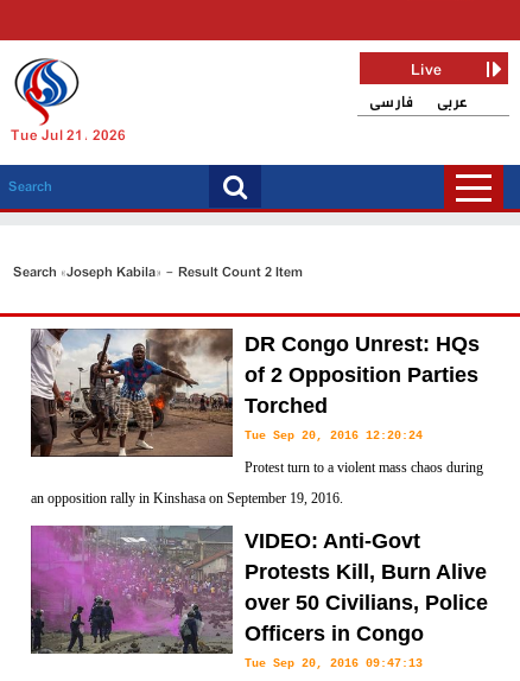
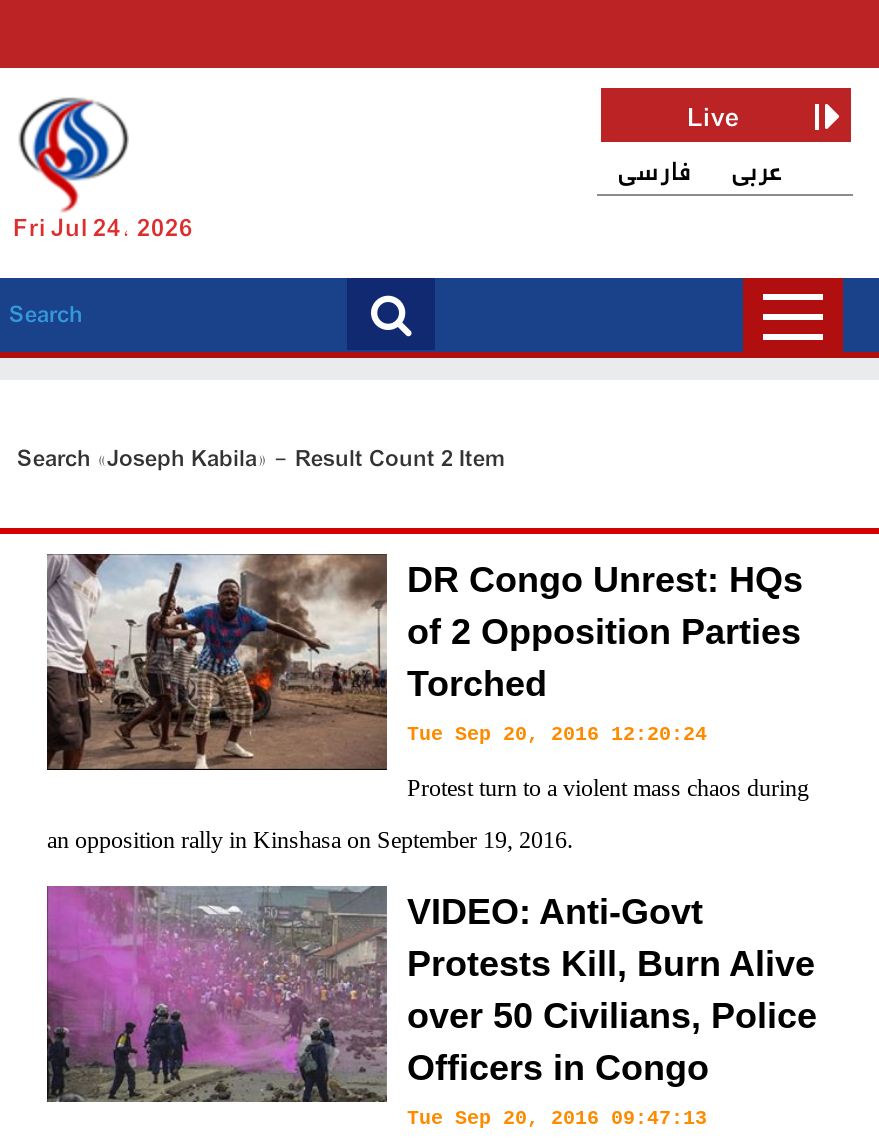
- Tue Jul 21, 2026
+ Fri Jul 24, 2026
